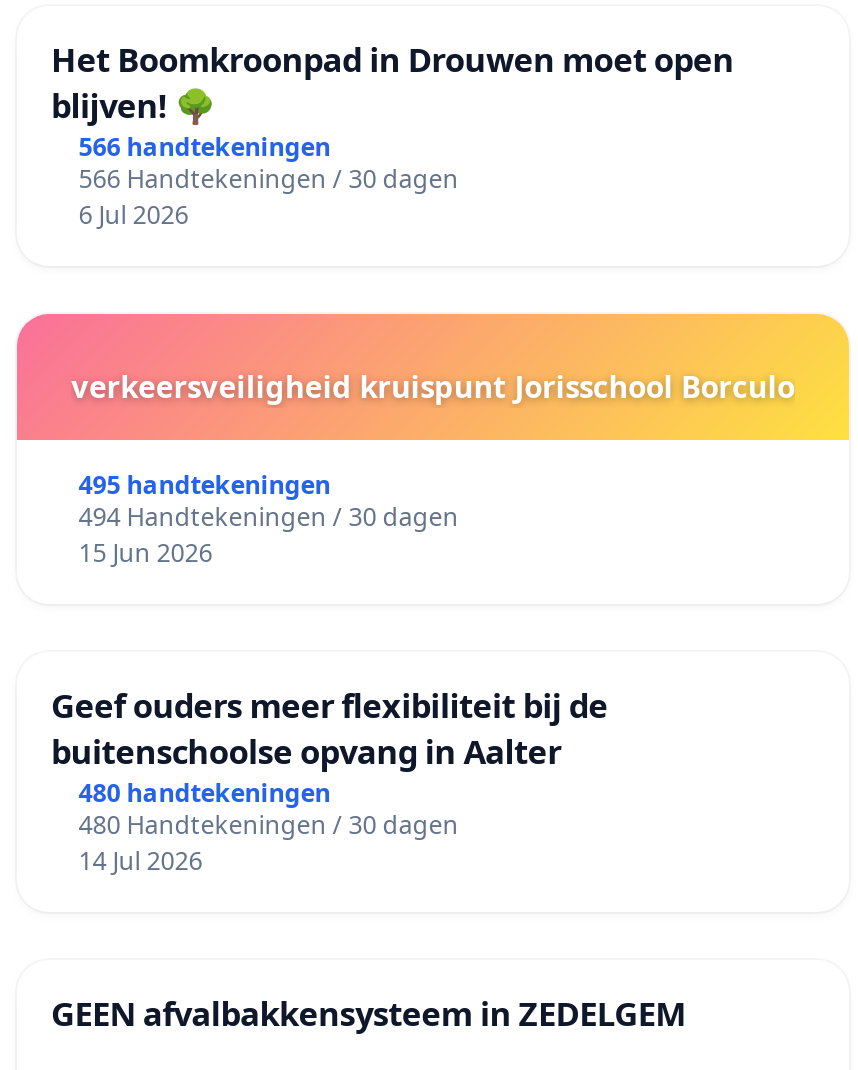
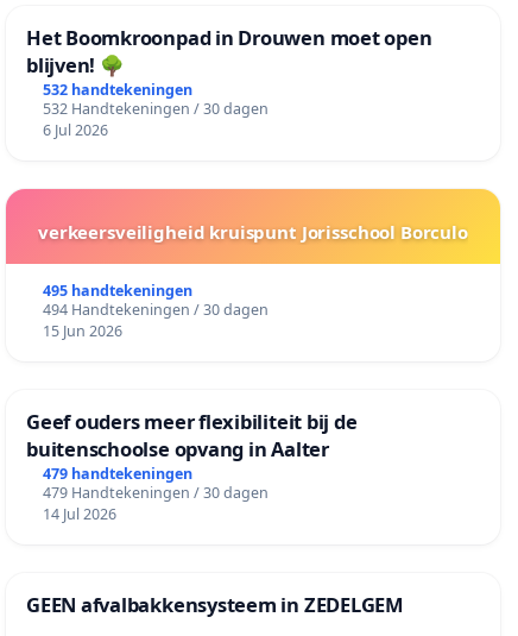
- 566 handtekeningen
+ 532 handtekeningen

- 566 Handtekeningen / 30 dagen
+ 532 Handtekeningen / 30 dagen

- 480 handtekeningen
+ 479 handtekeningen

- 480 Handtekeningen / 30 dagen
+ 479 Handtekeningen / 30 dagen
